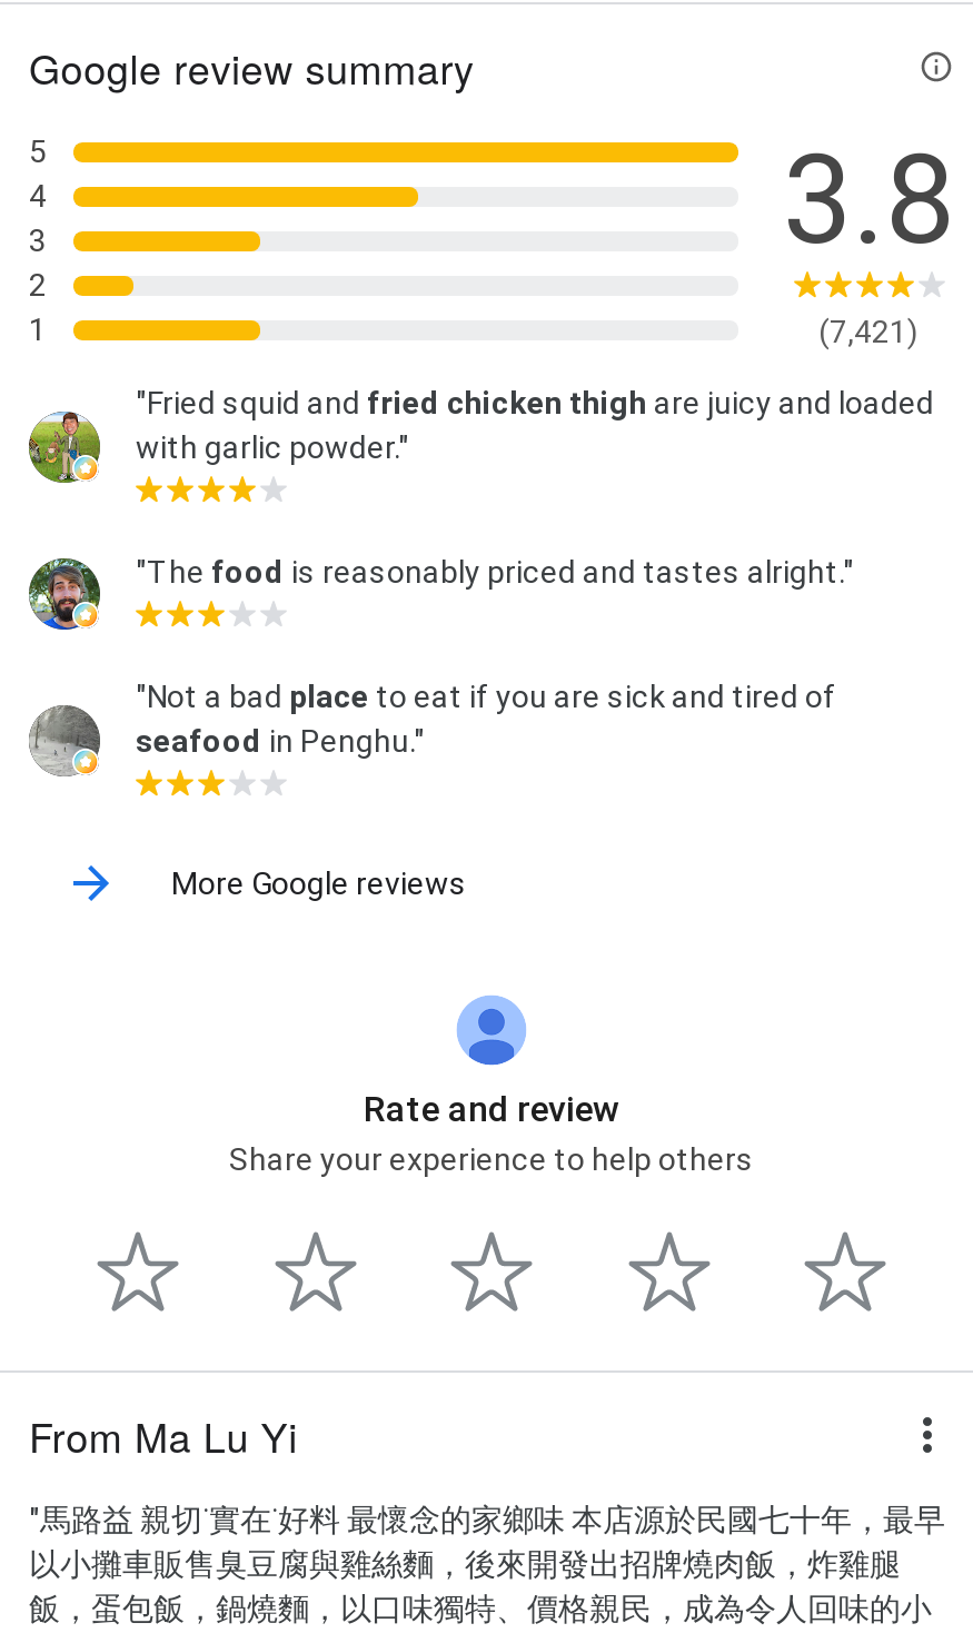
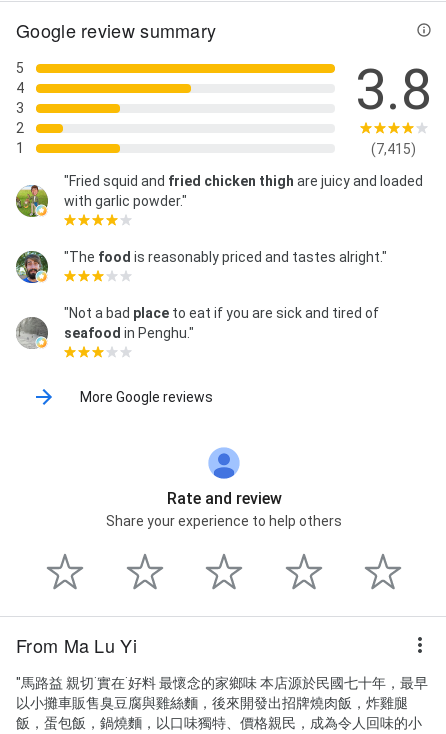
- (7,421)
+ (7,415)
